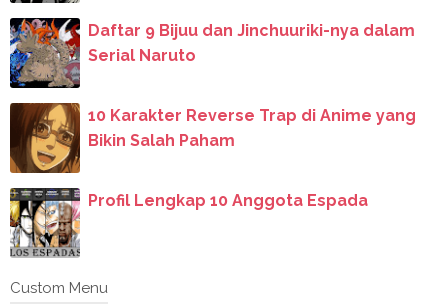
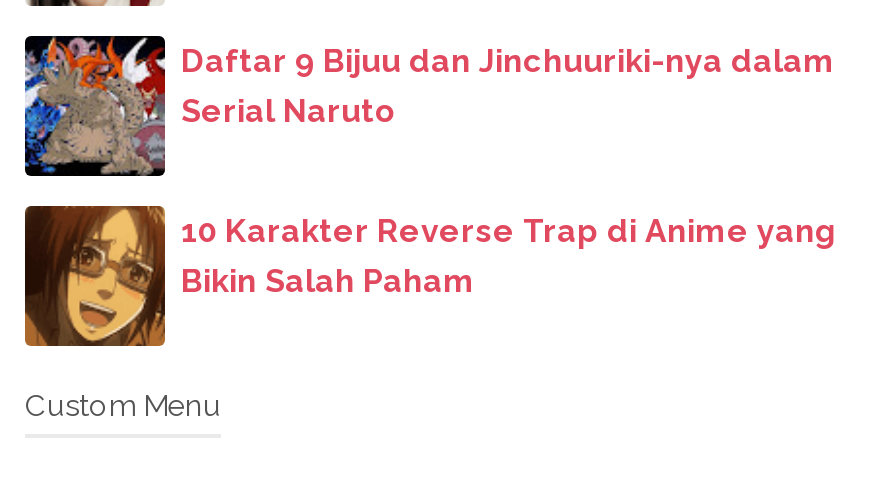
- [image]
- Profil Lengkap 10 Anggota Espada
